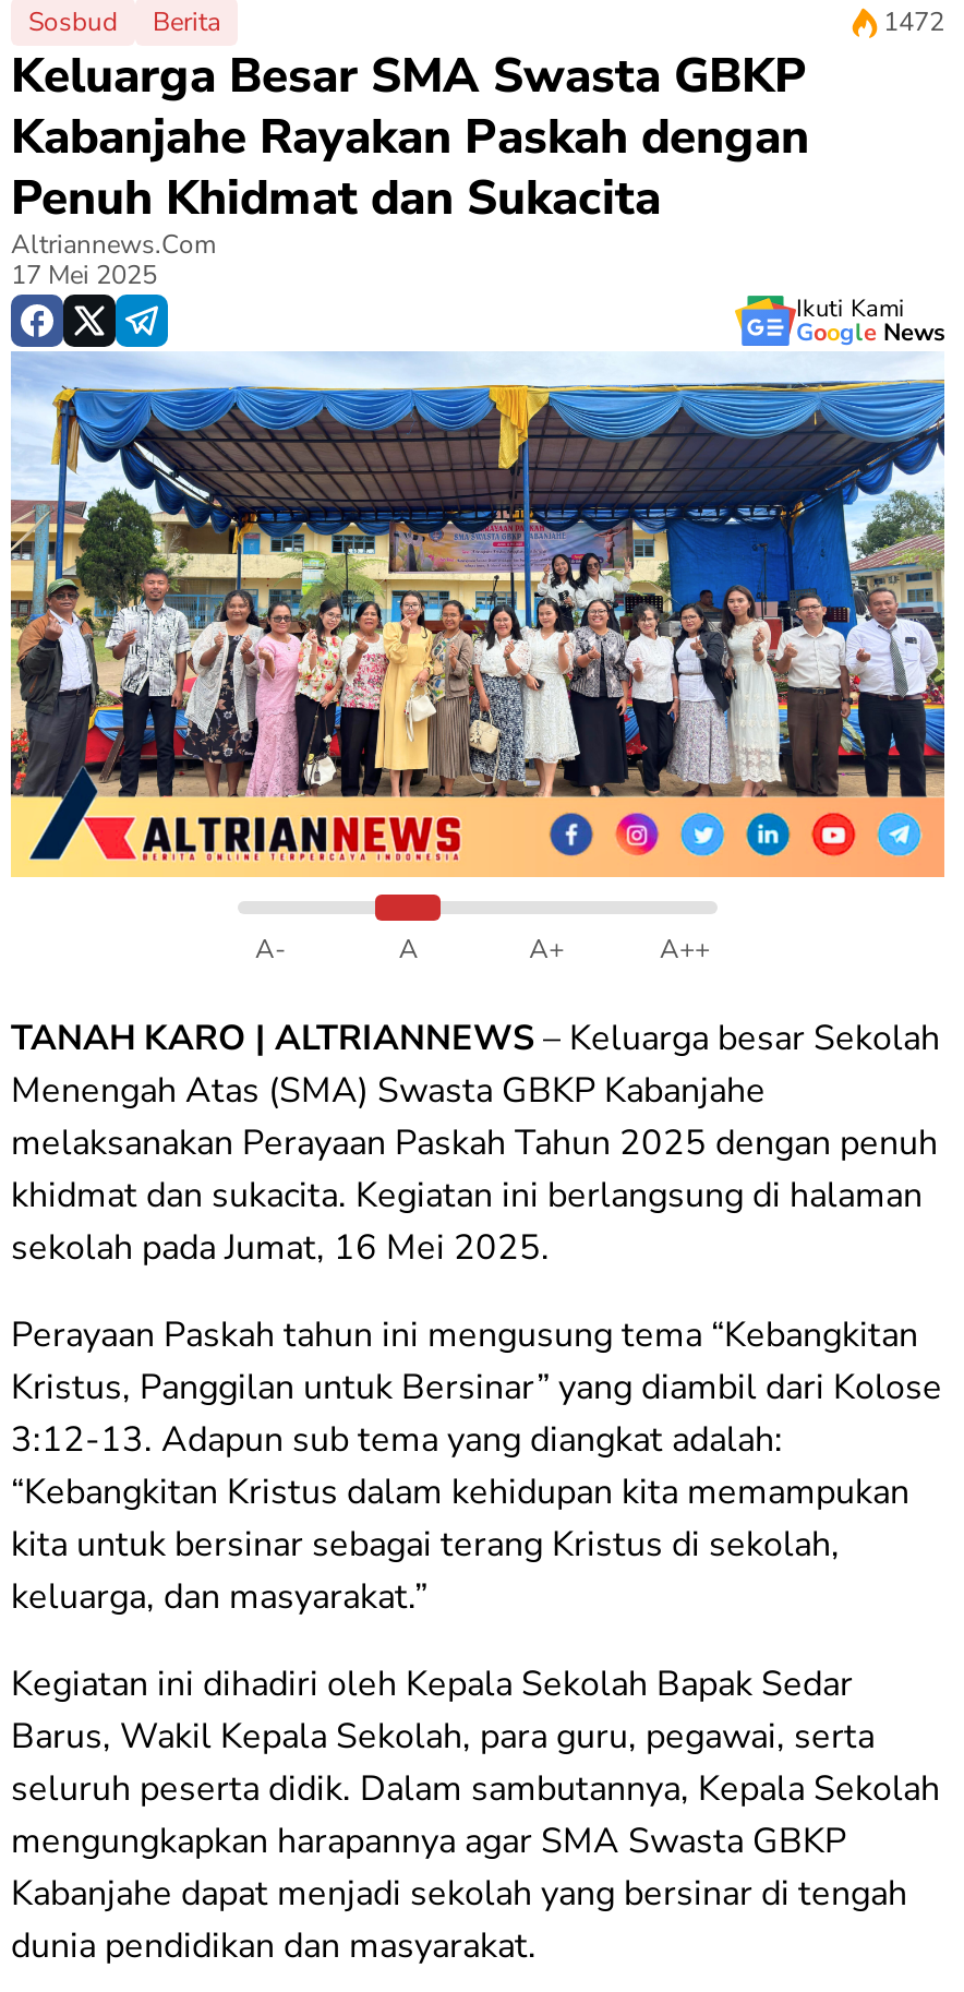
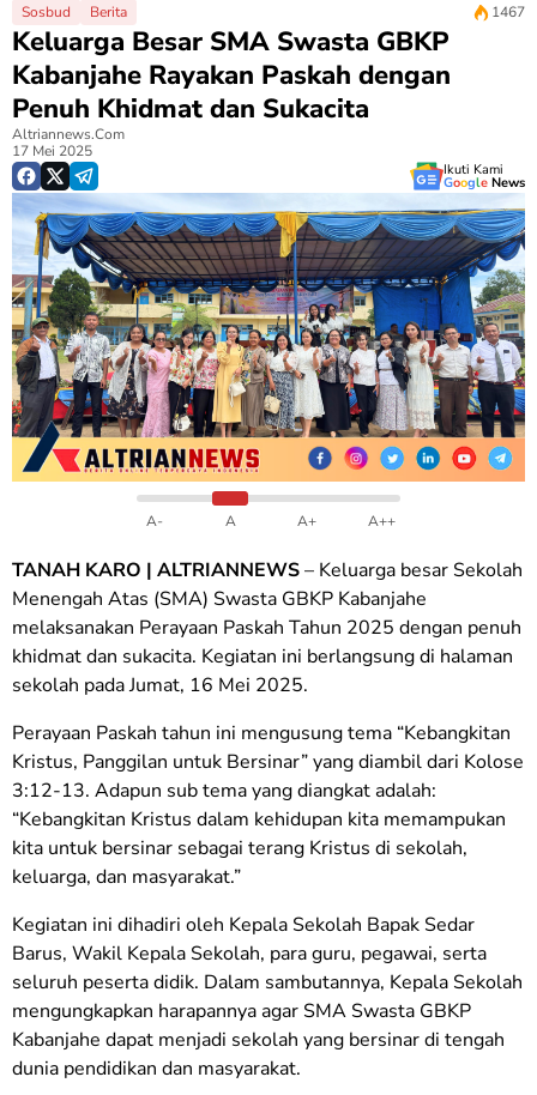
- 1472
+ 1467
